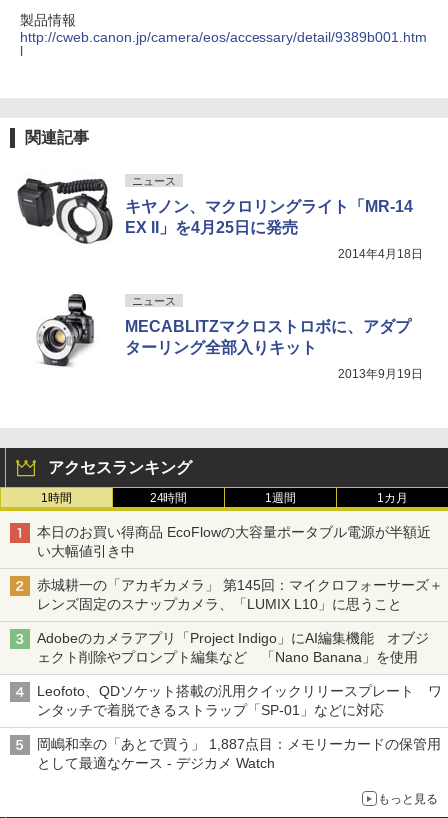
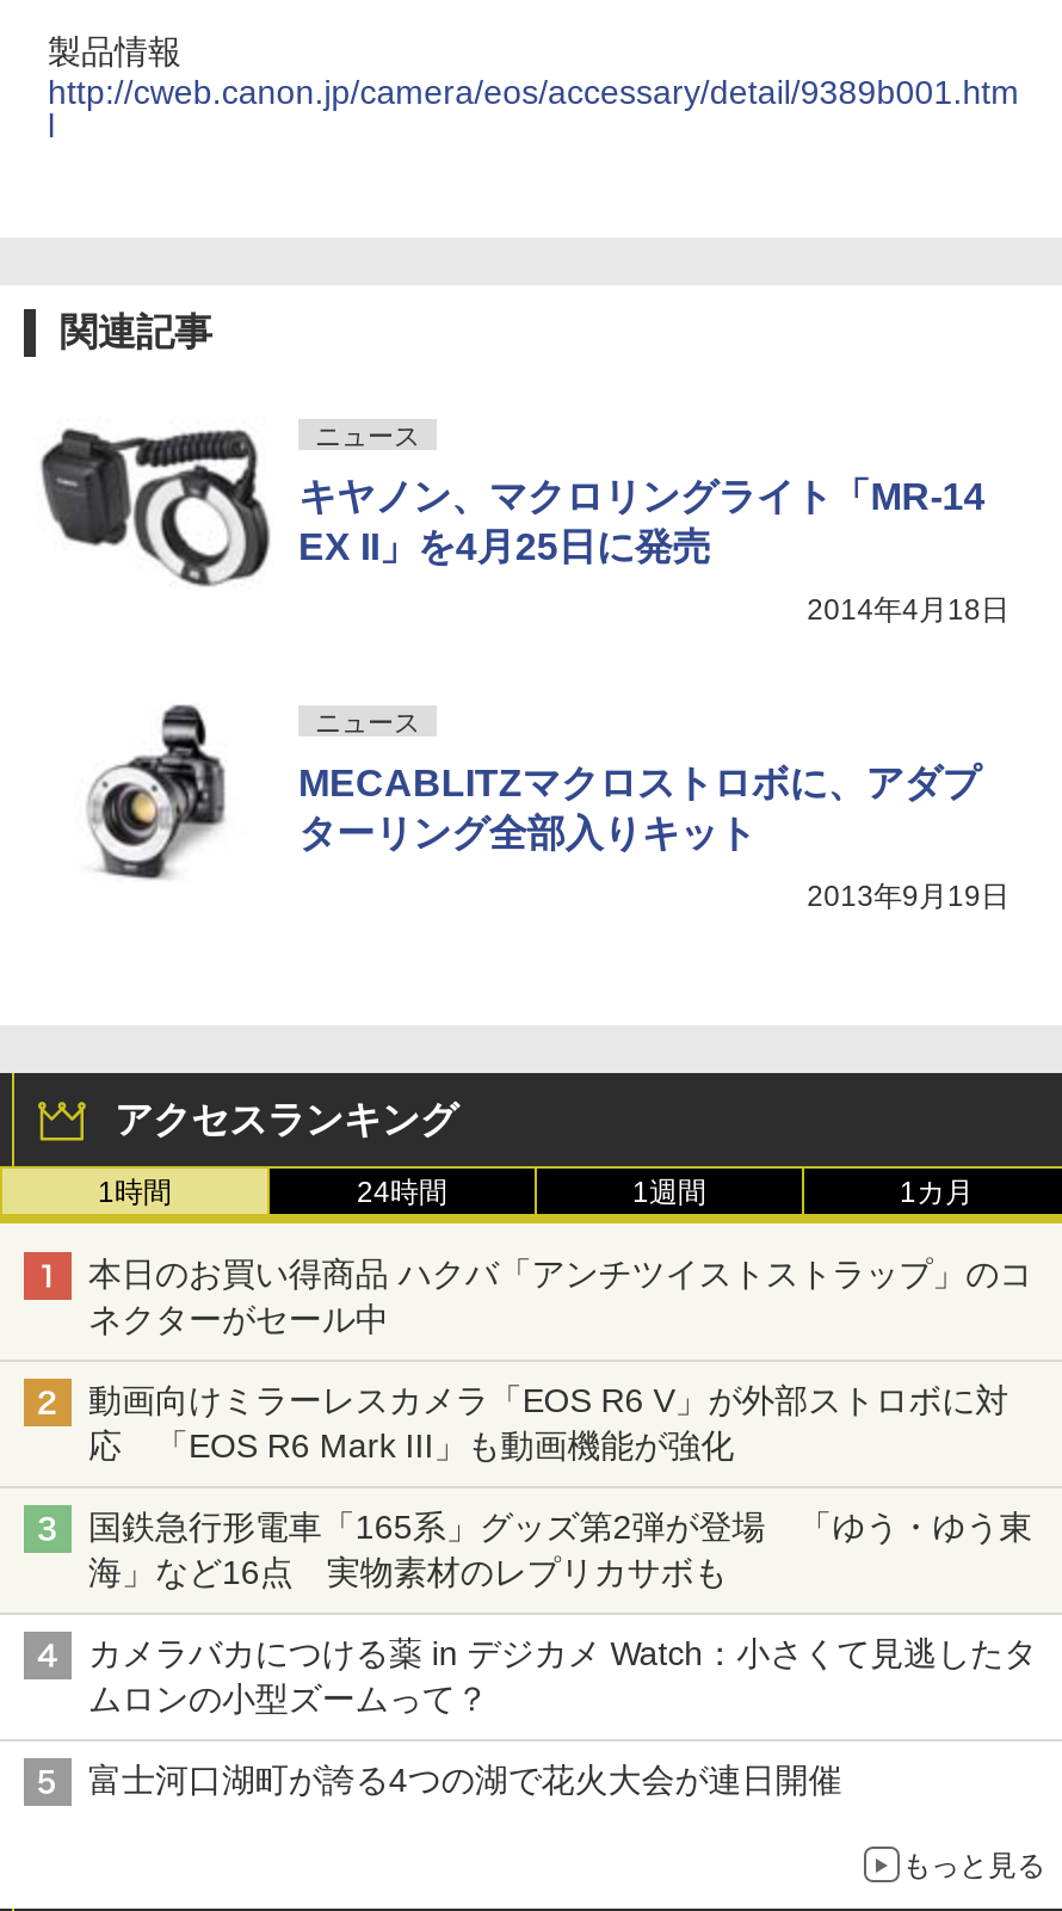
- 本日のお買い得商品 EcoFlowの大容量ポータブル電源が半額近
- い大幅値引き中
+ 本日のお買い得商品 ハクバ「アンチツイストストラップ」のコ
+ ネクターがセール中

- 赤城耕一の「アカギカメラ」 第145回：マイクロフォーサーズ＋
- レンズ固定のスナップカメラ、「LUMIX L10」に思うこと
+ 動画向けミラーレスカメラ「EOS R6 V」が外部ストロボに対
+ 応 「EOS R6 Mark III」も動画機能が強化

- Adobeのカメラアプリ「Project Indigo」にAI編集機能 オブジ
- ェクト削除やプロンプト編集など 「Nano Banana」を使用
+ 国鉄急行形電車「165系」グッズ第2弾が登場 「ゆう・ゆう東
+ 海」など16点 実物素材のレプリカサボも

- Leofoto、QDソケット搭載の汎用クイックリリースプレート ワ
- ンタッチで着脱できるストラップ「SP-01」などに対応
+ カメラバカにつける薬 in デジカメ Watch：小さくて見逃したタ
+ ムロンの小型ズームって？

- 岡嶋和幸の「あとで買う」 1,887点目：メモリーカードの保管用
- として最適なケース - デジカメ Watch
+ 富士河口湖町が誇る4つの湖で花火大会が連日開催
